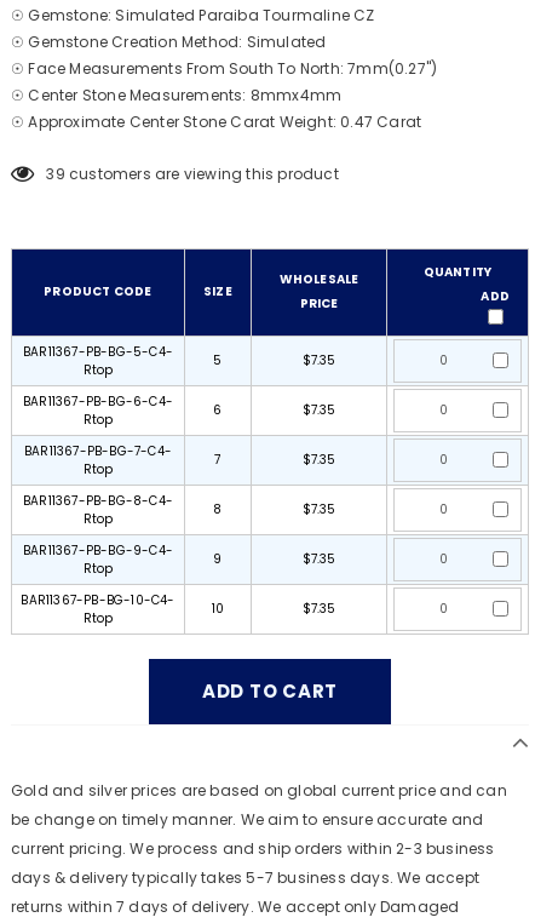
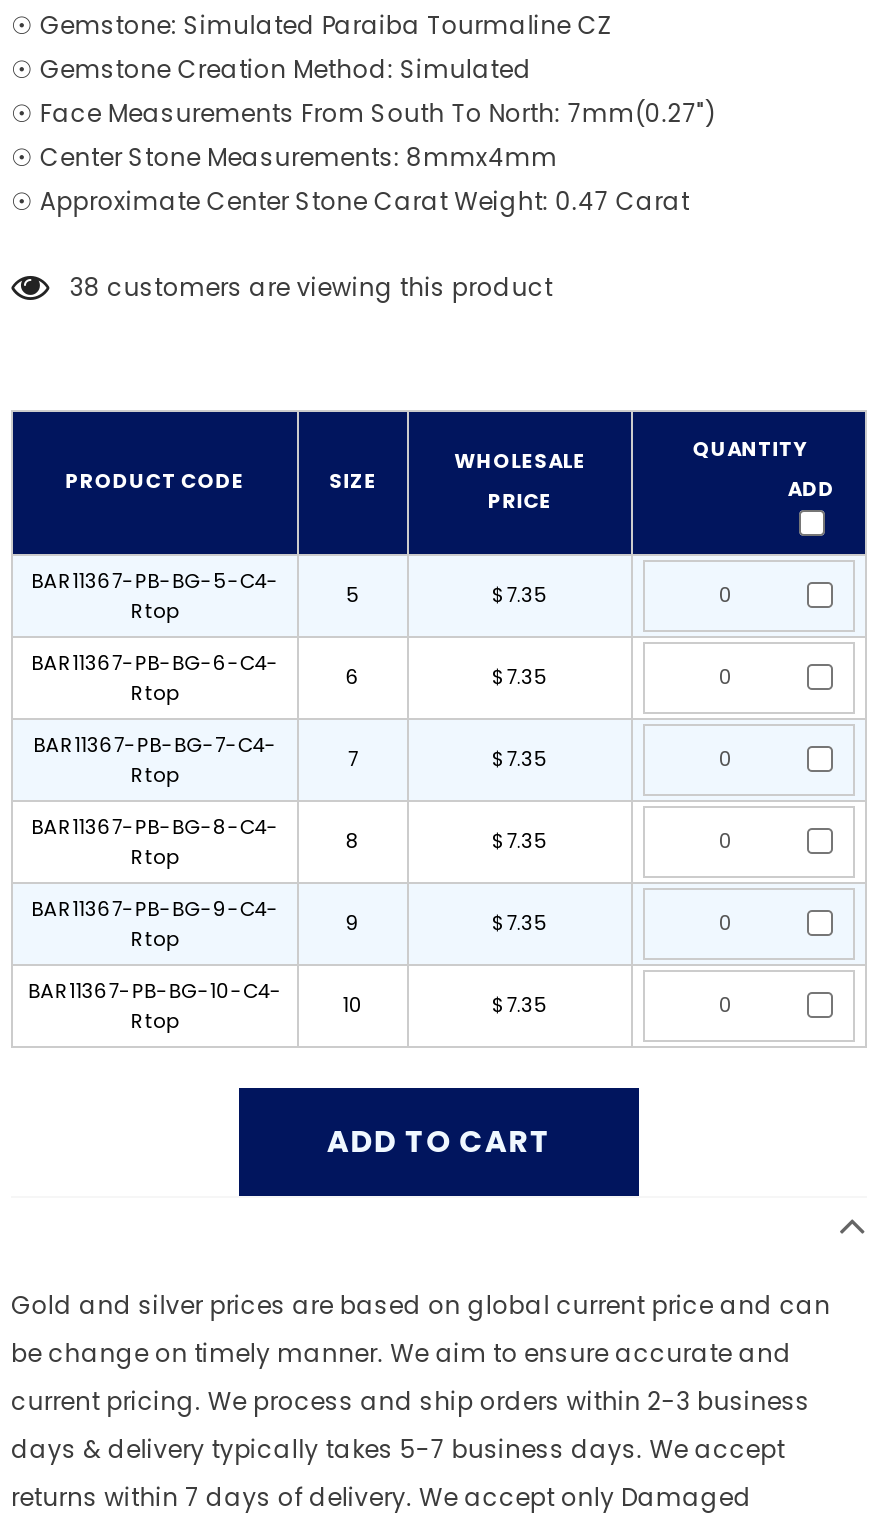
- 39 customers are viewing this product
+ 38 customers are viewing this product
